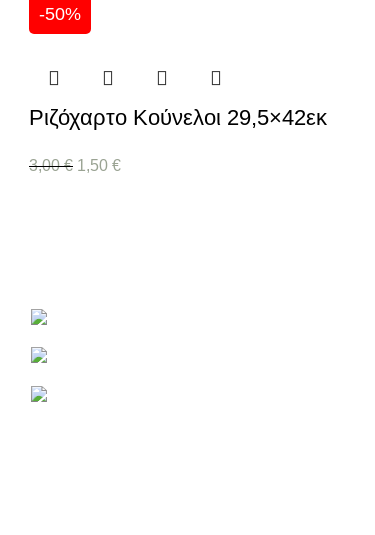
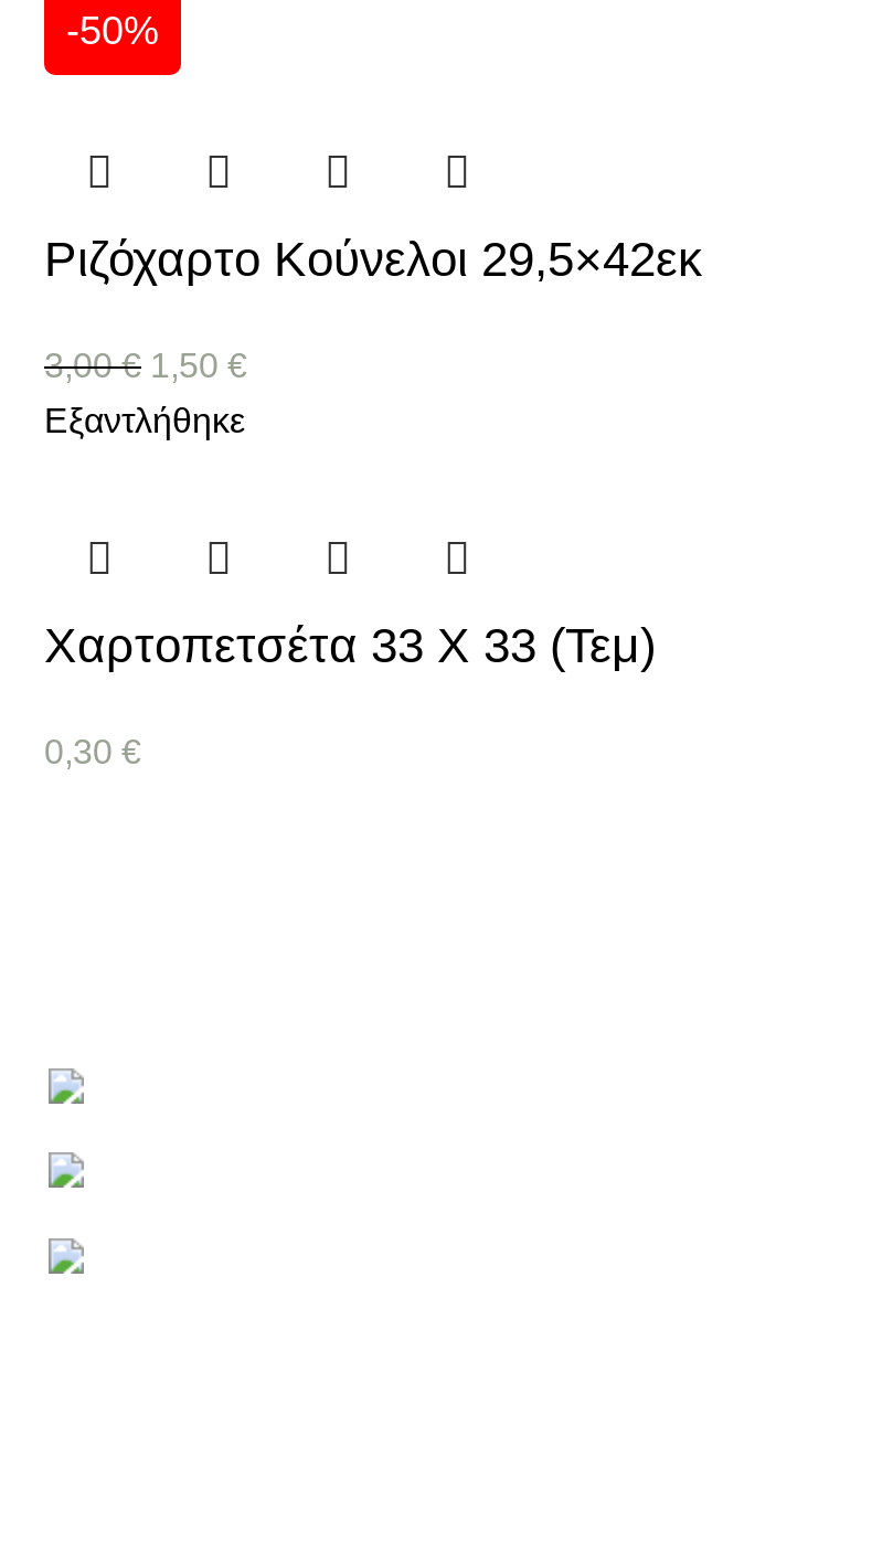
+ Εξαντλήθηκε

+ Χαρτοπετσέτα 33 X 33 (Τεμ)
+ 0,30 €
